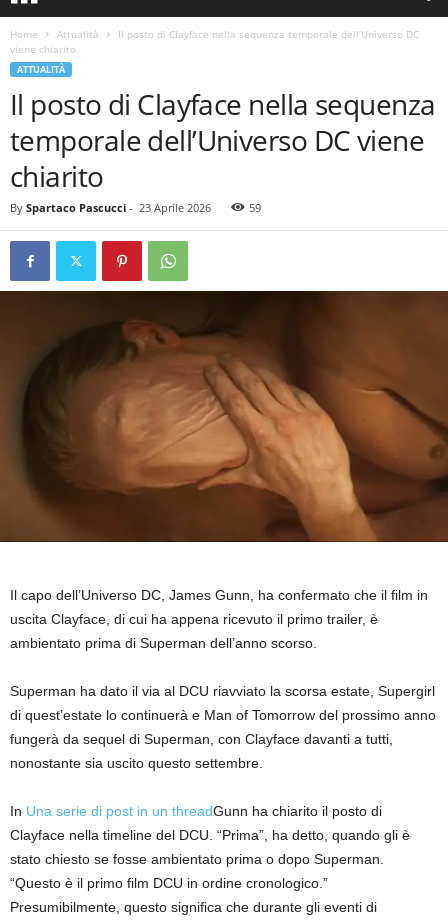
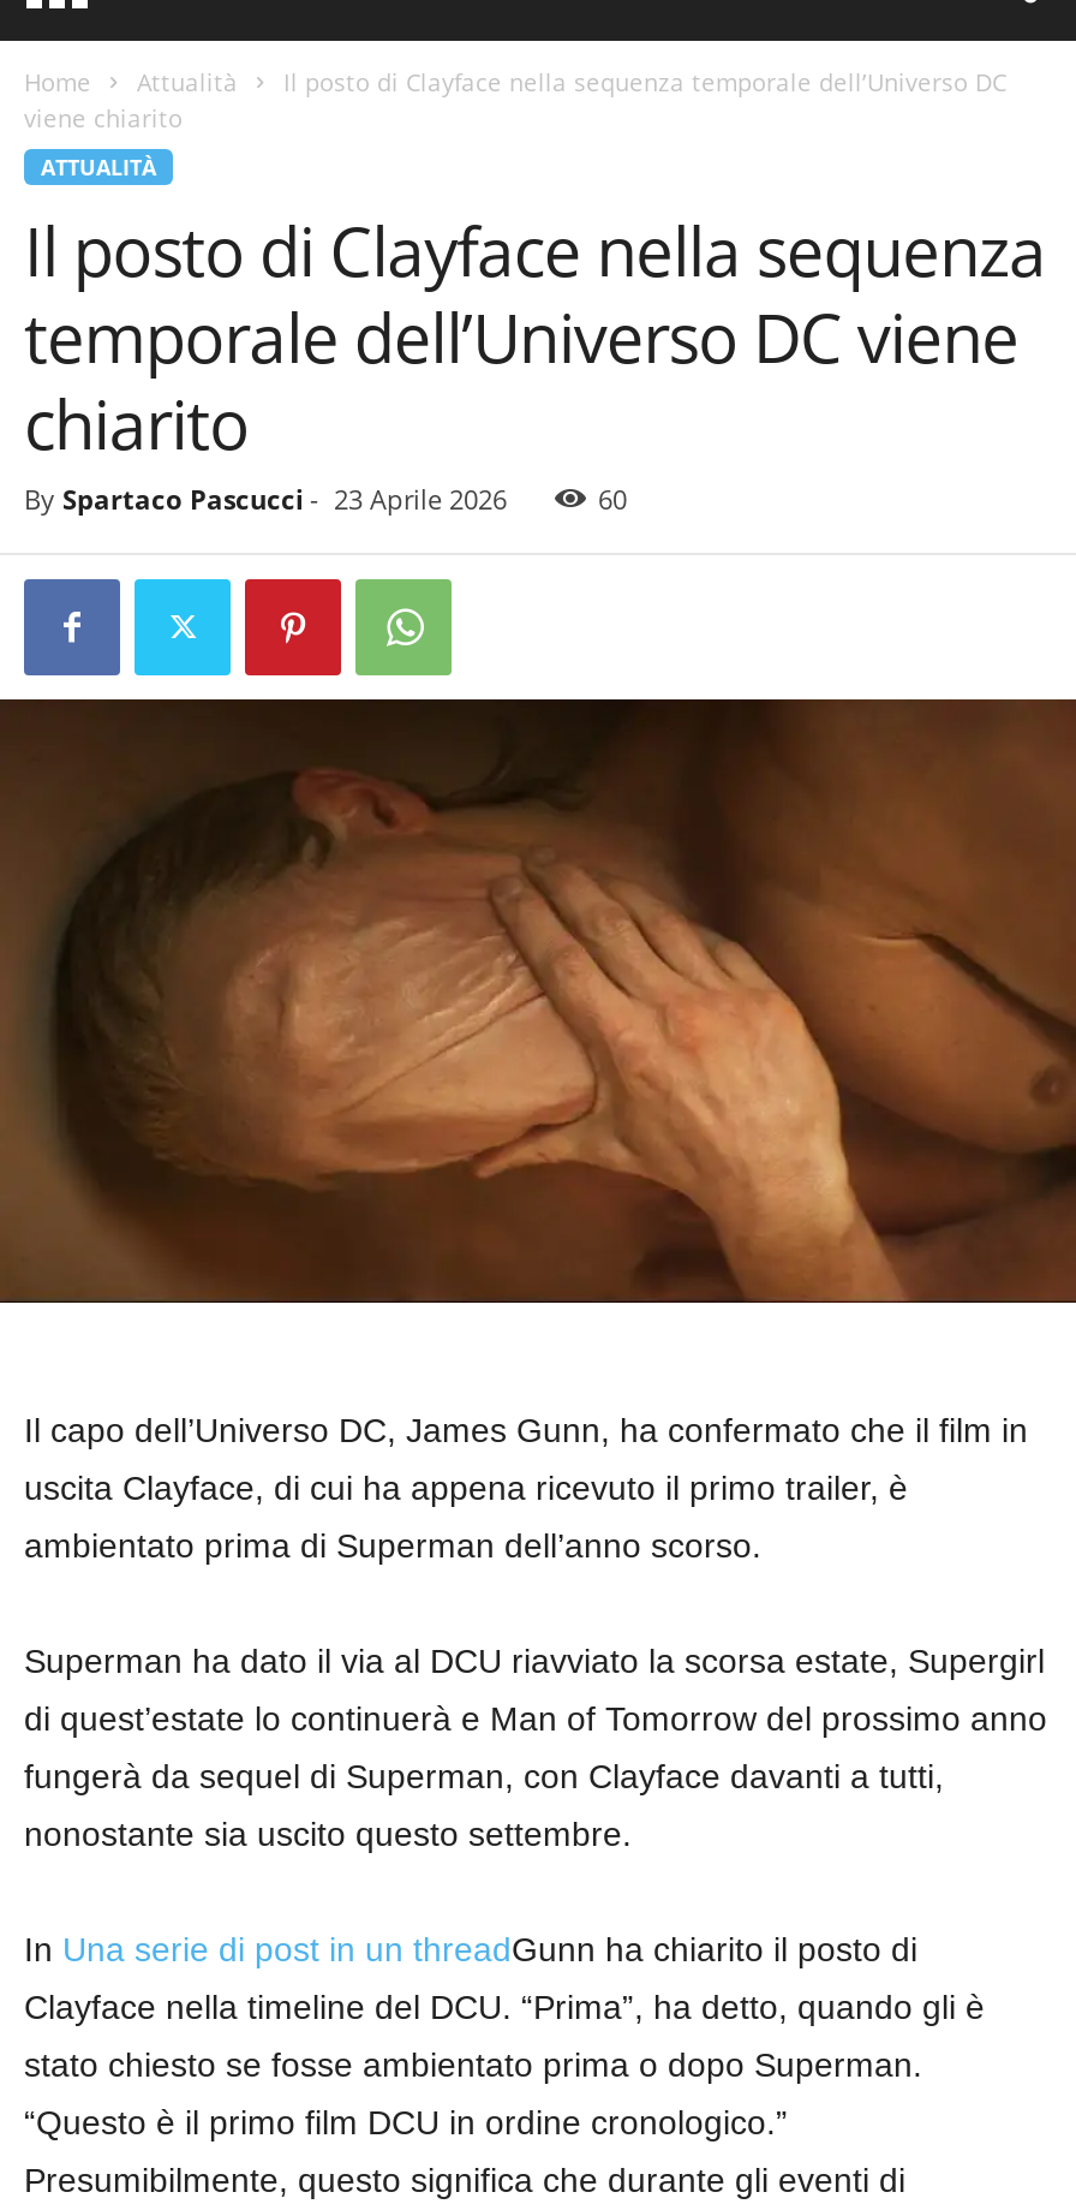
- 59
+ 60
